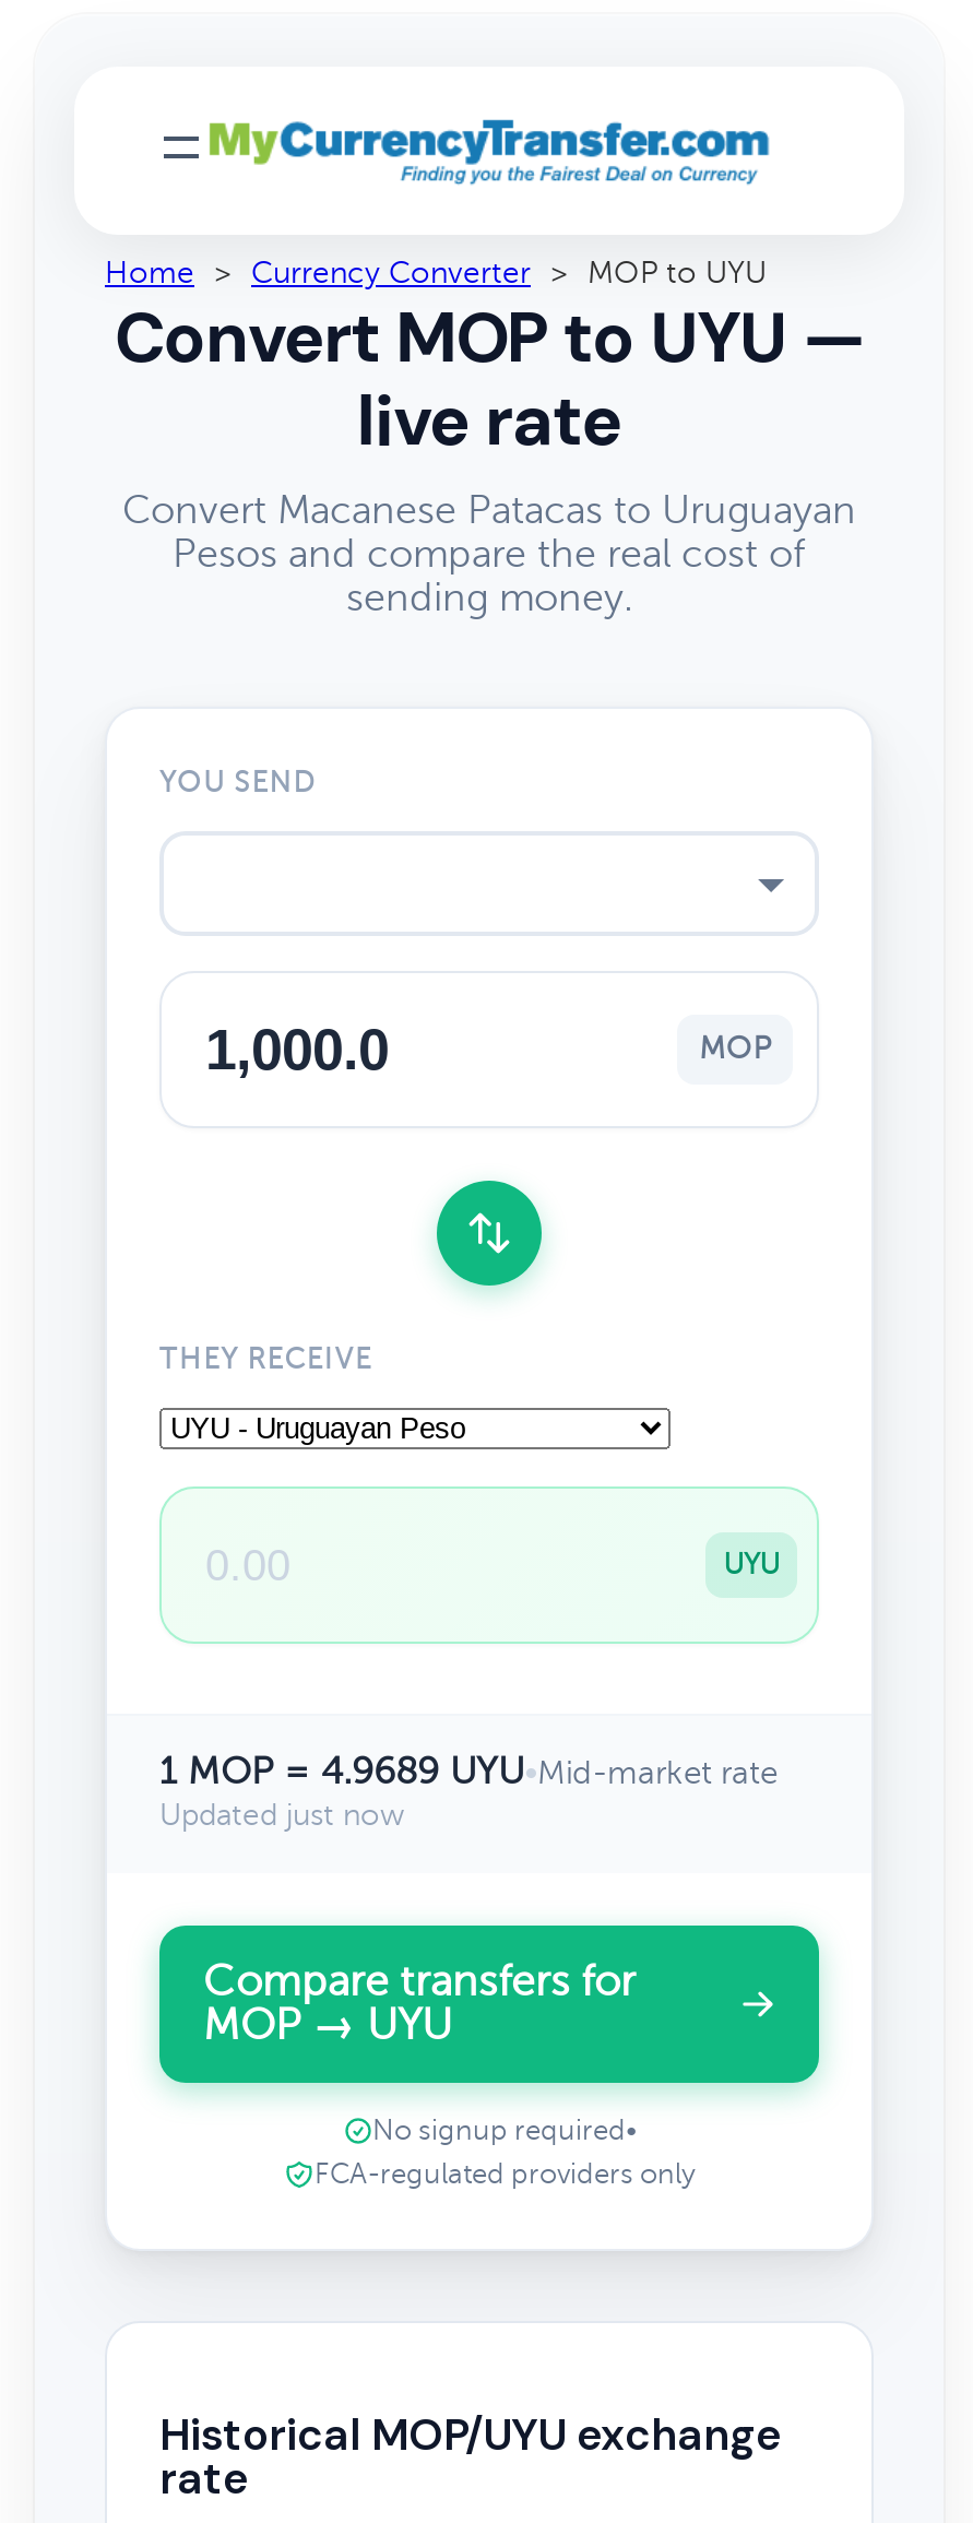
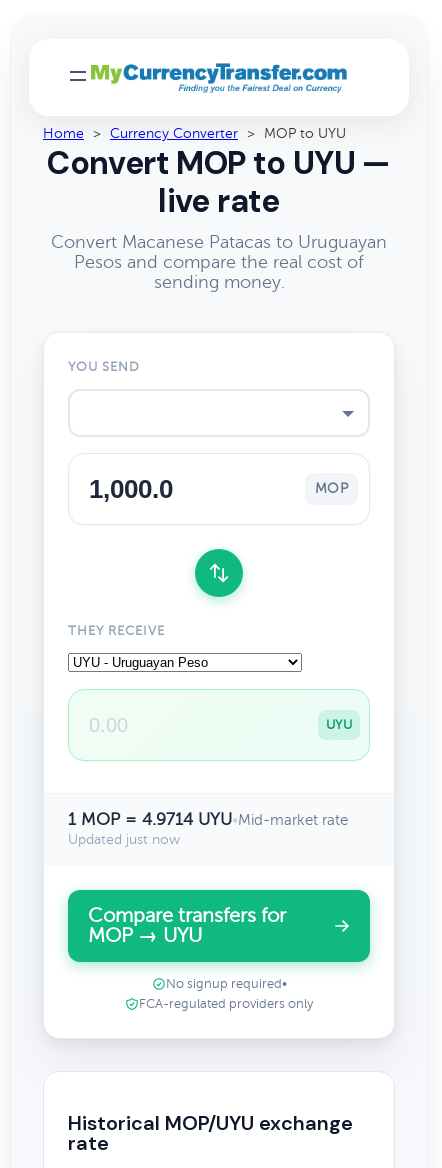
- 1 MOP = 4.9689 UYU • Mid-market rate
+ 1 MOP = 4.9714 UYU • Mid-market rate
